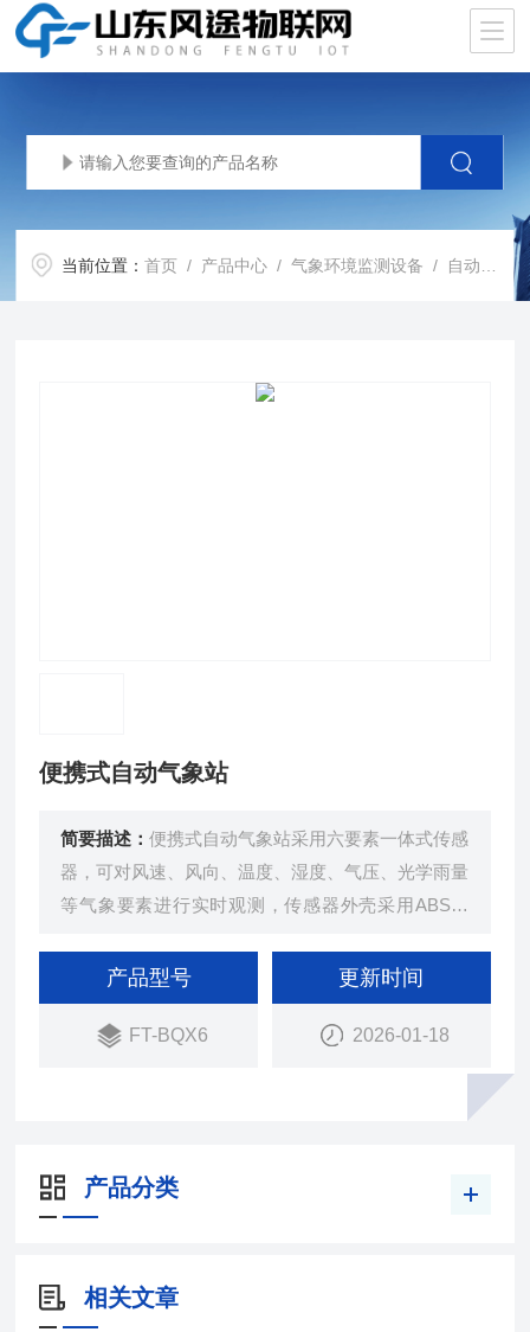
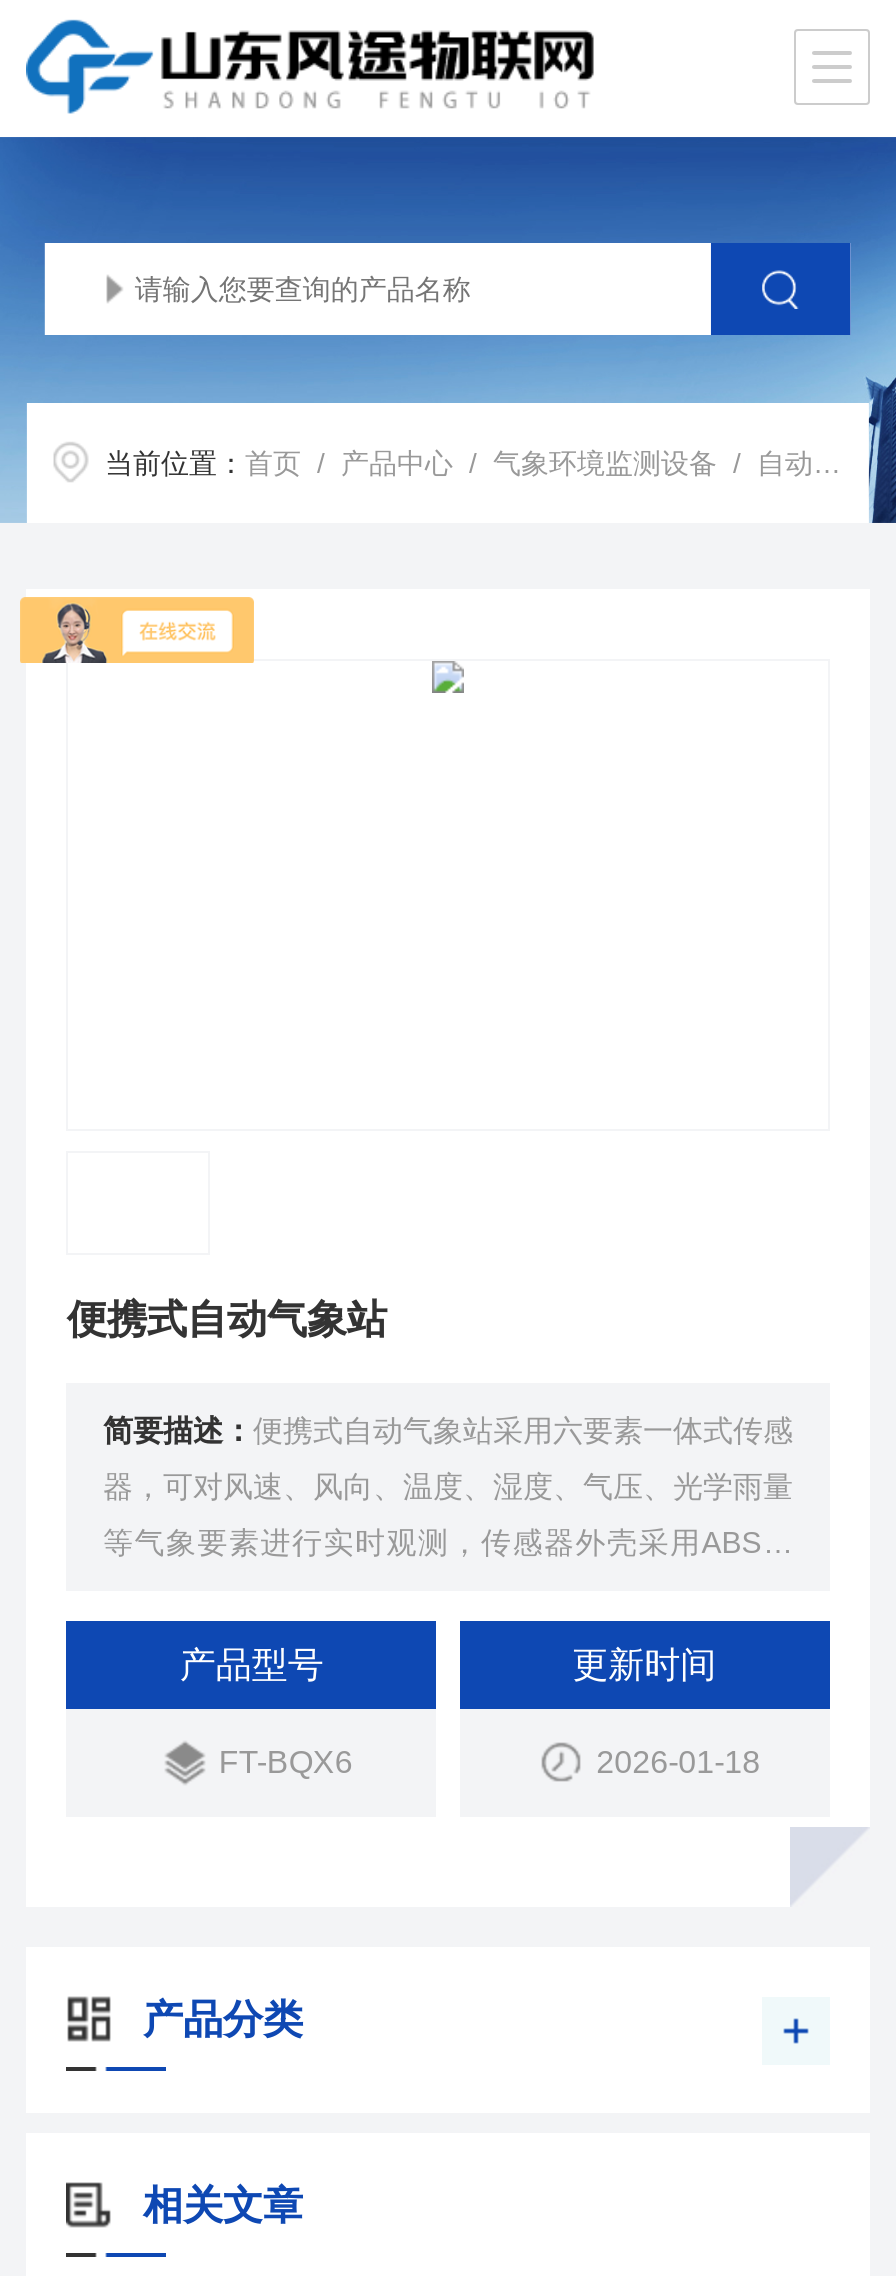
+ [image]
